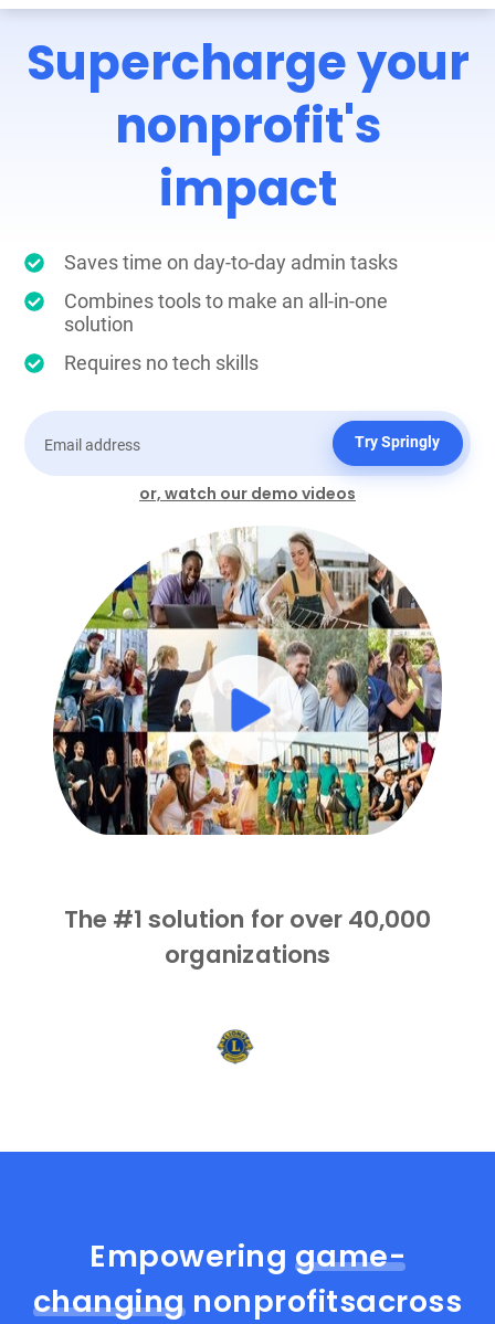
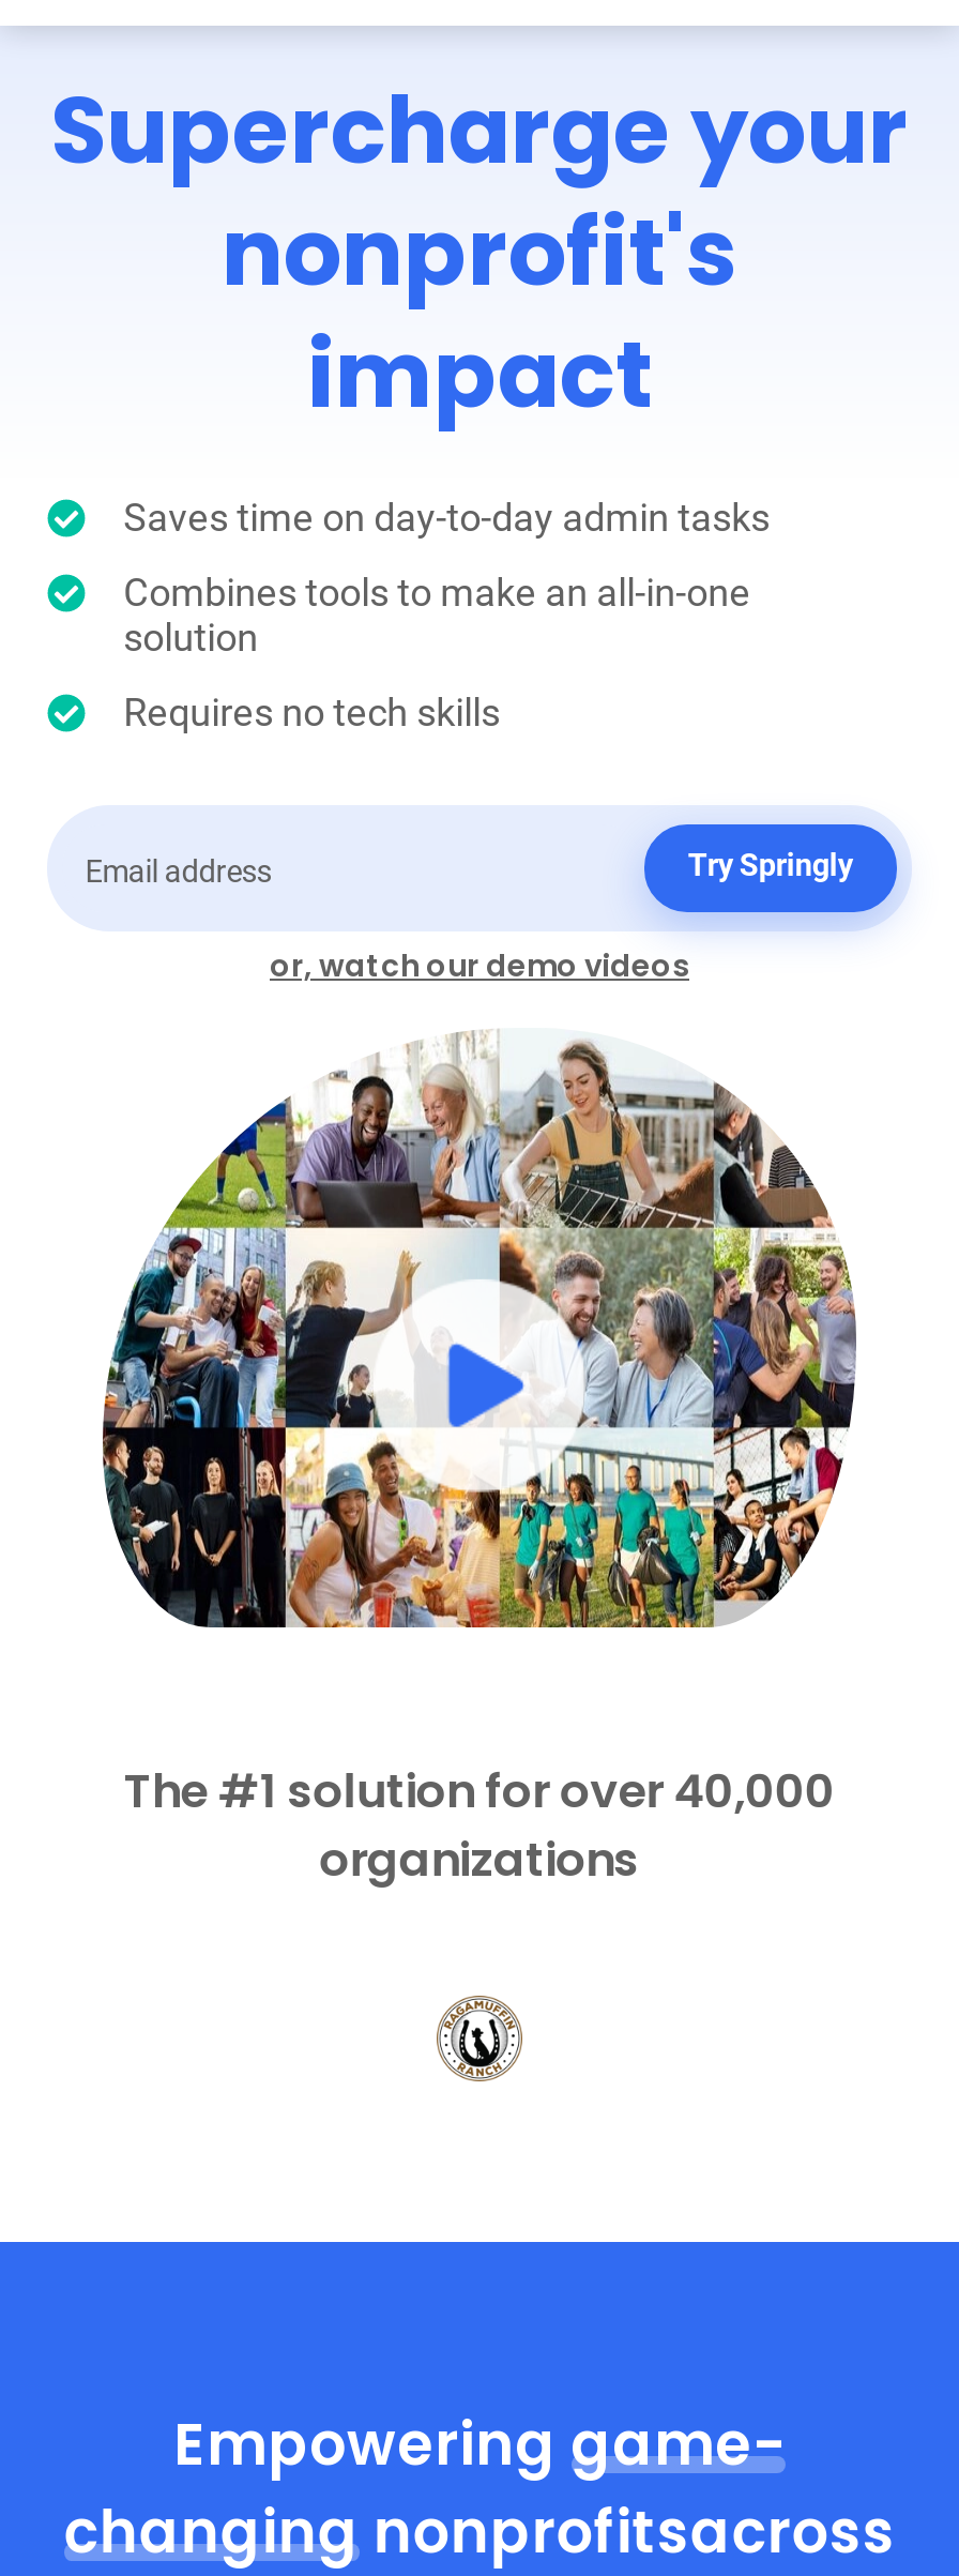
- [image]
+ [image]
